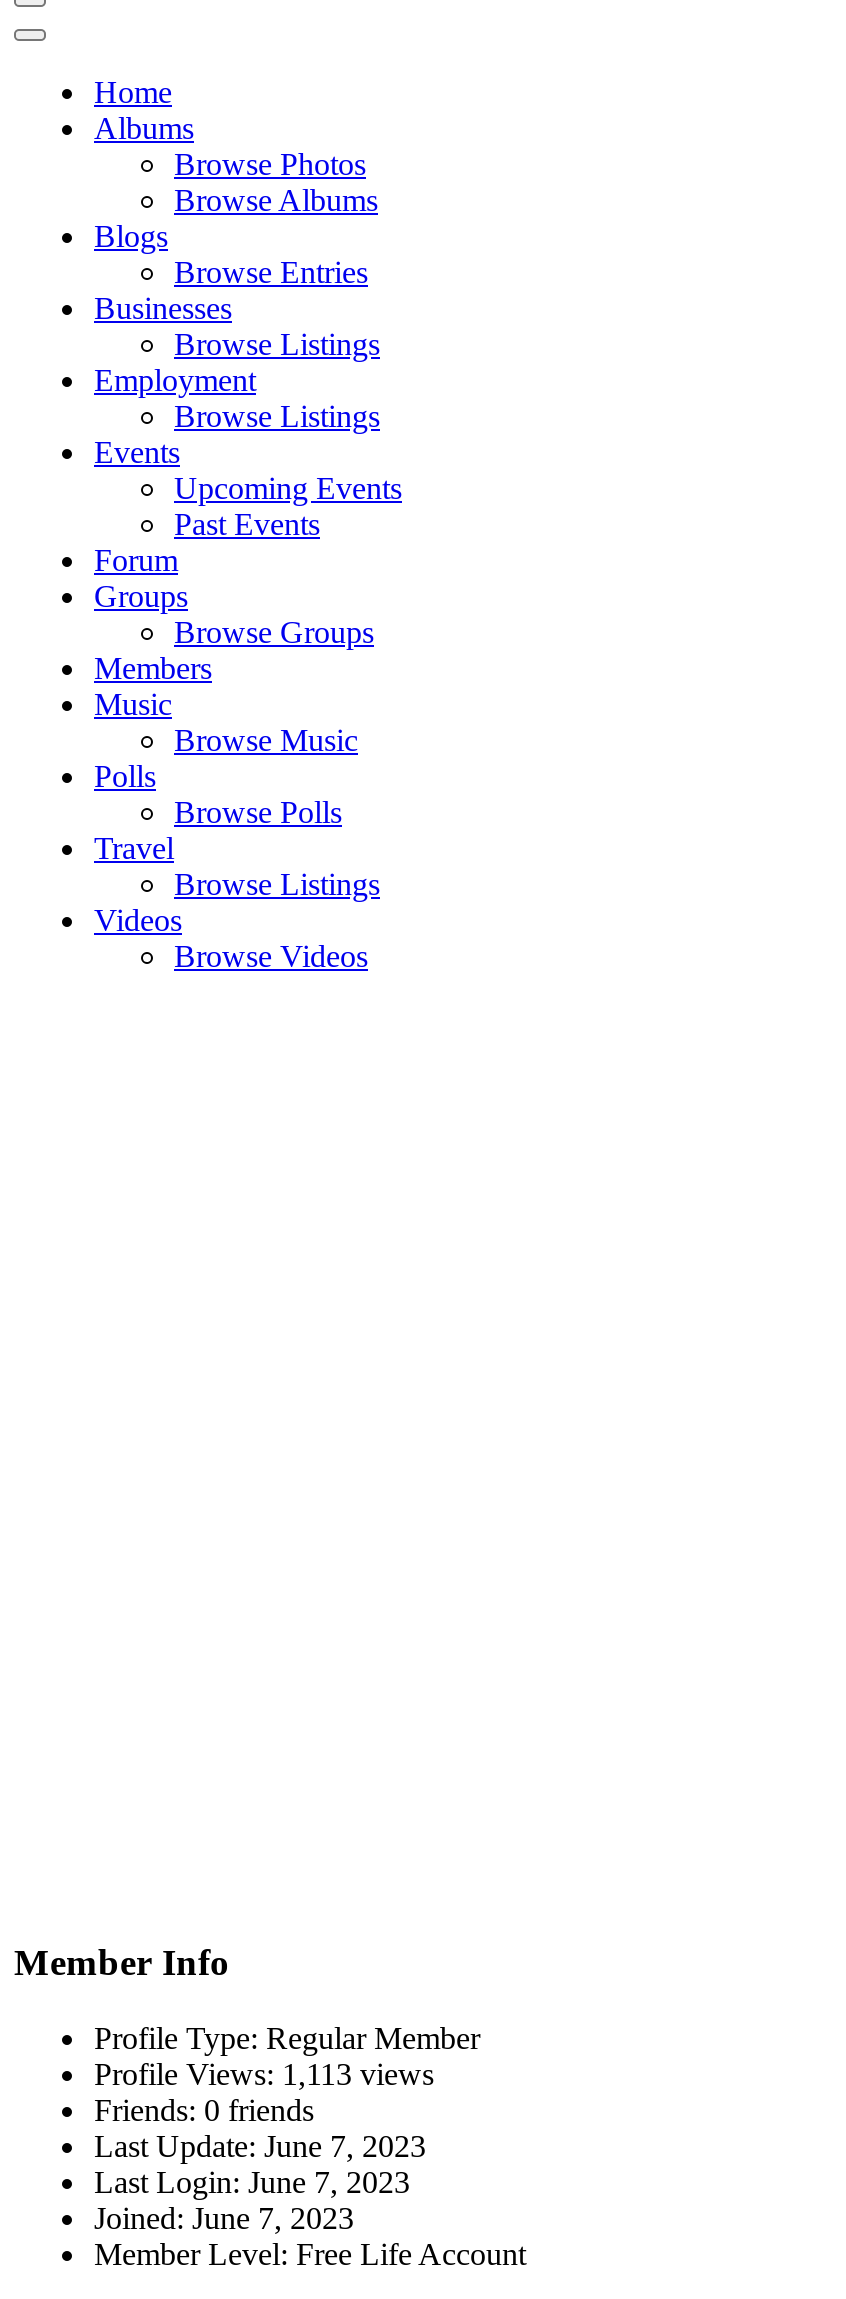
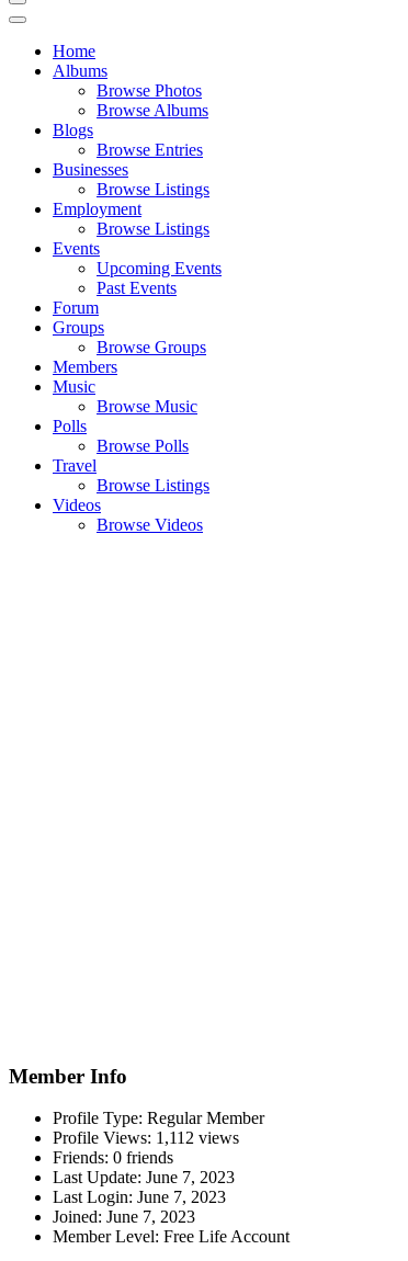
- Profile Views: 1,113 views
+ Profile Views: 1,112 views
